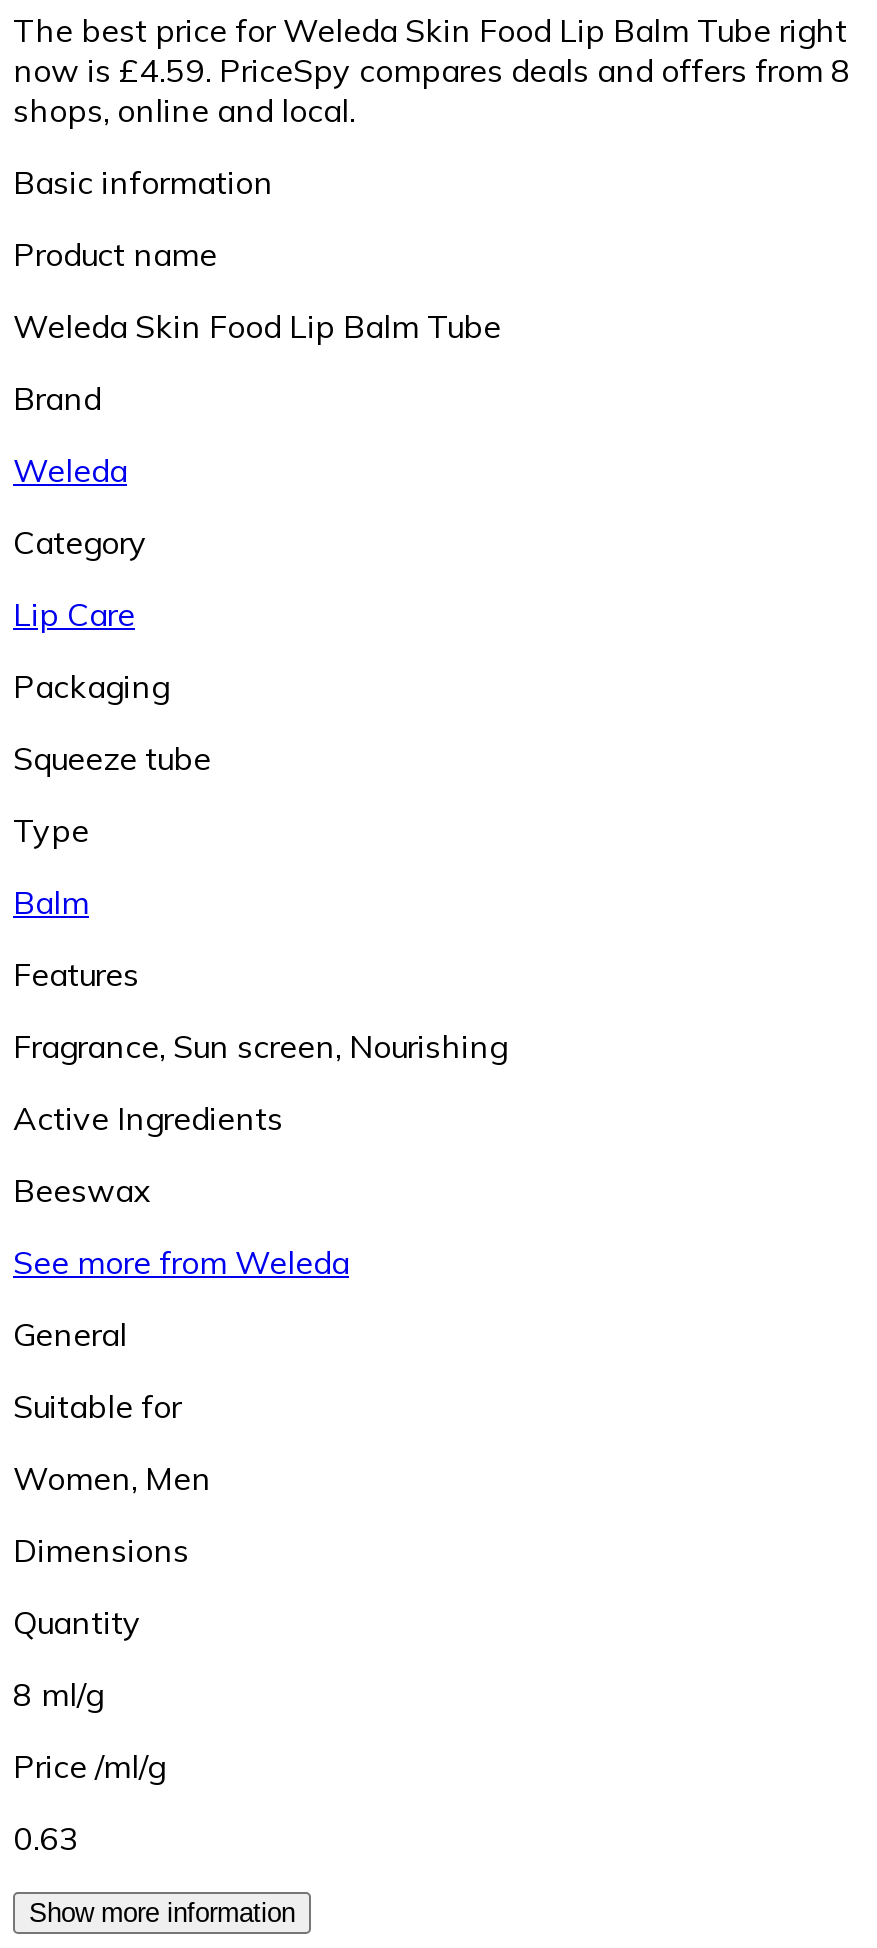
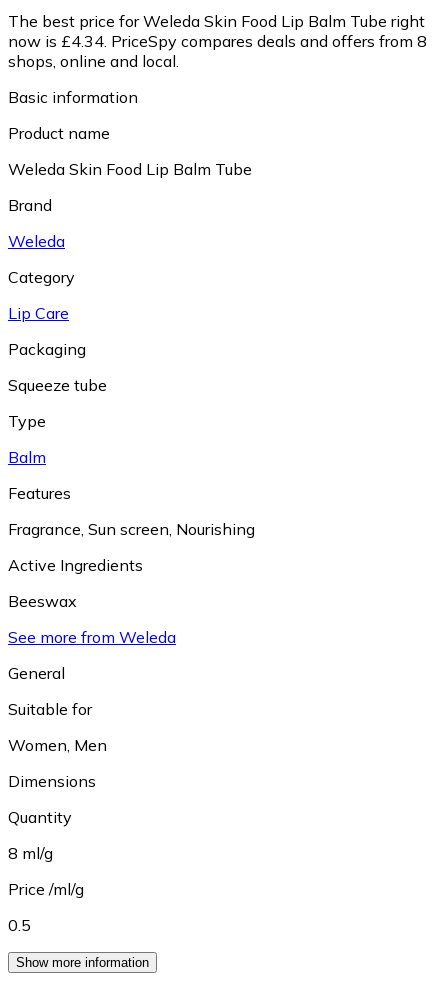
- now is £4.59. PriceSpy compares deals and offers from 8
+ now is £4.34. PriceSpy compares deals and offers from 8

- 0.63
+ 0.5
